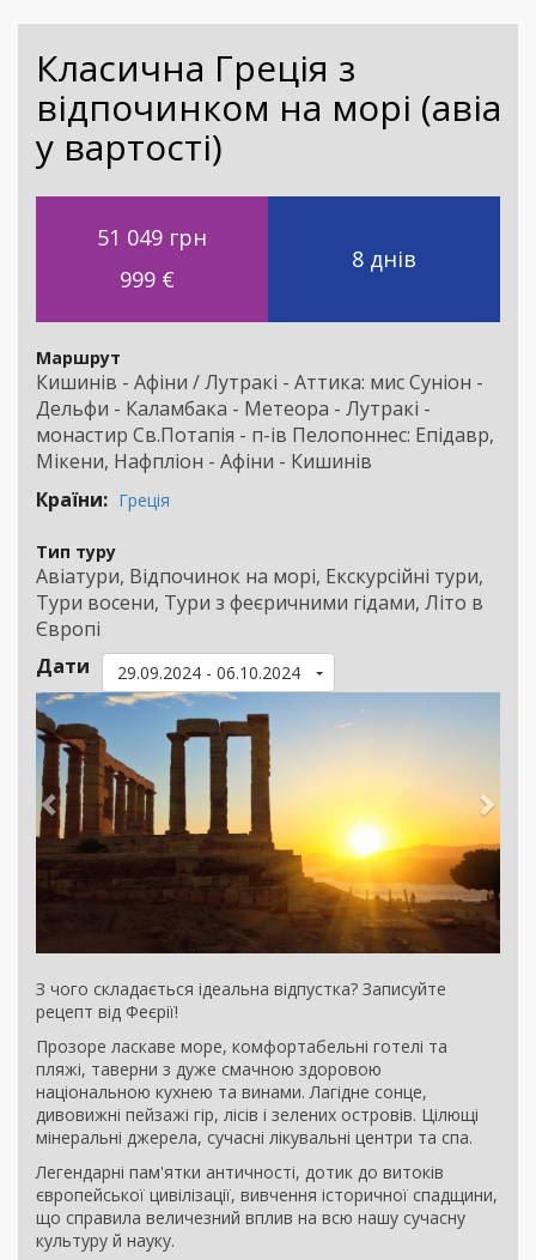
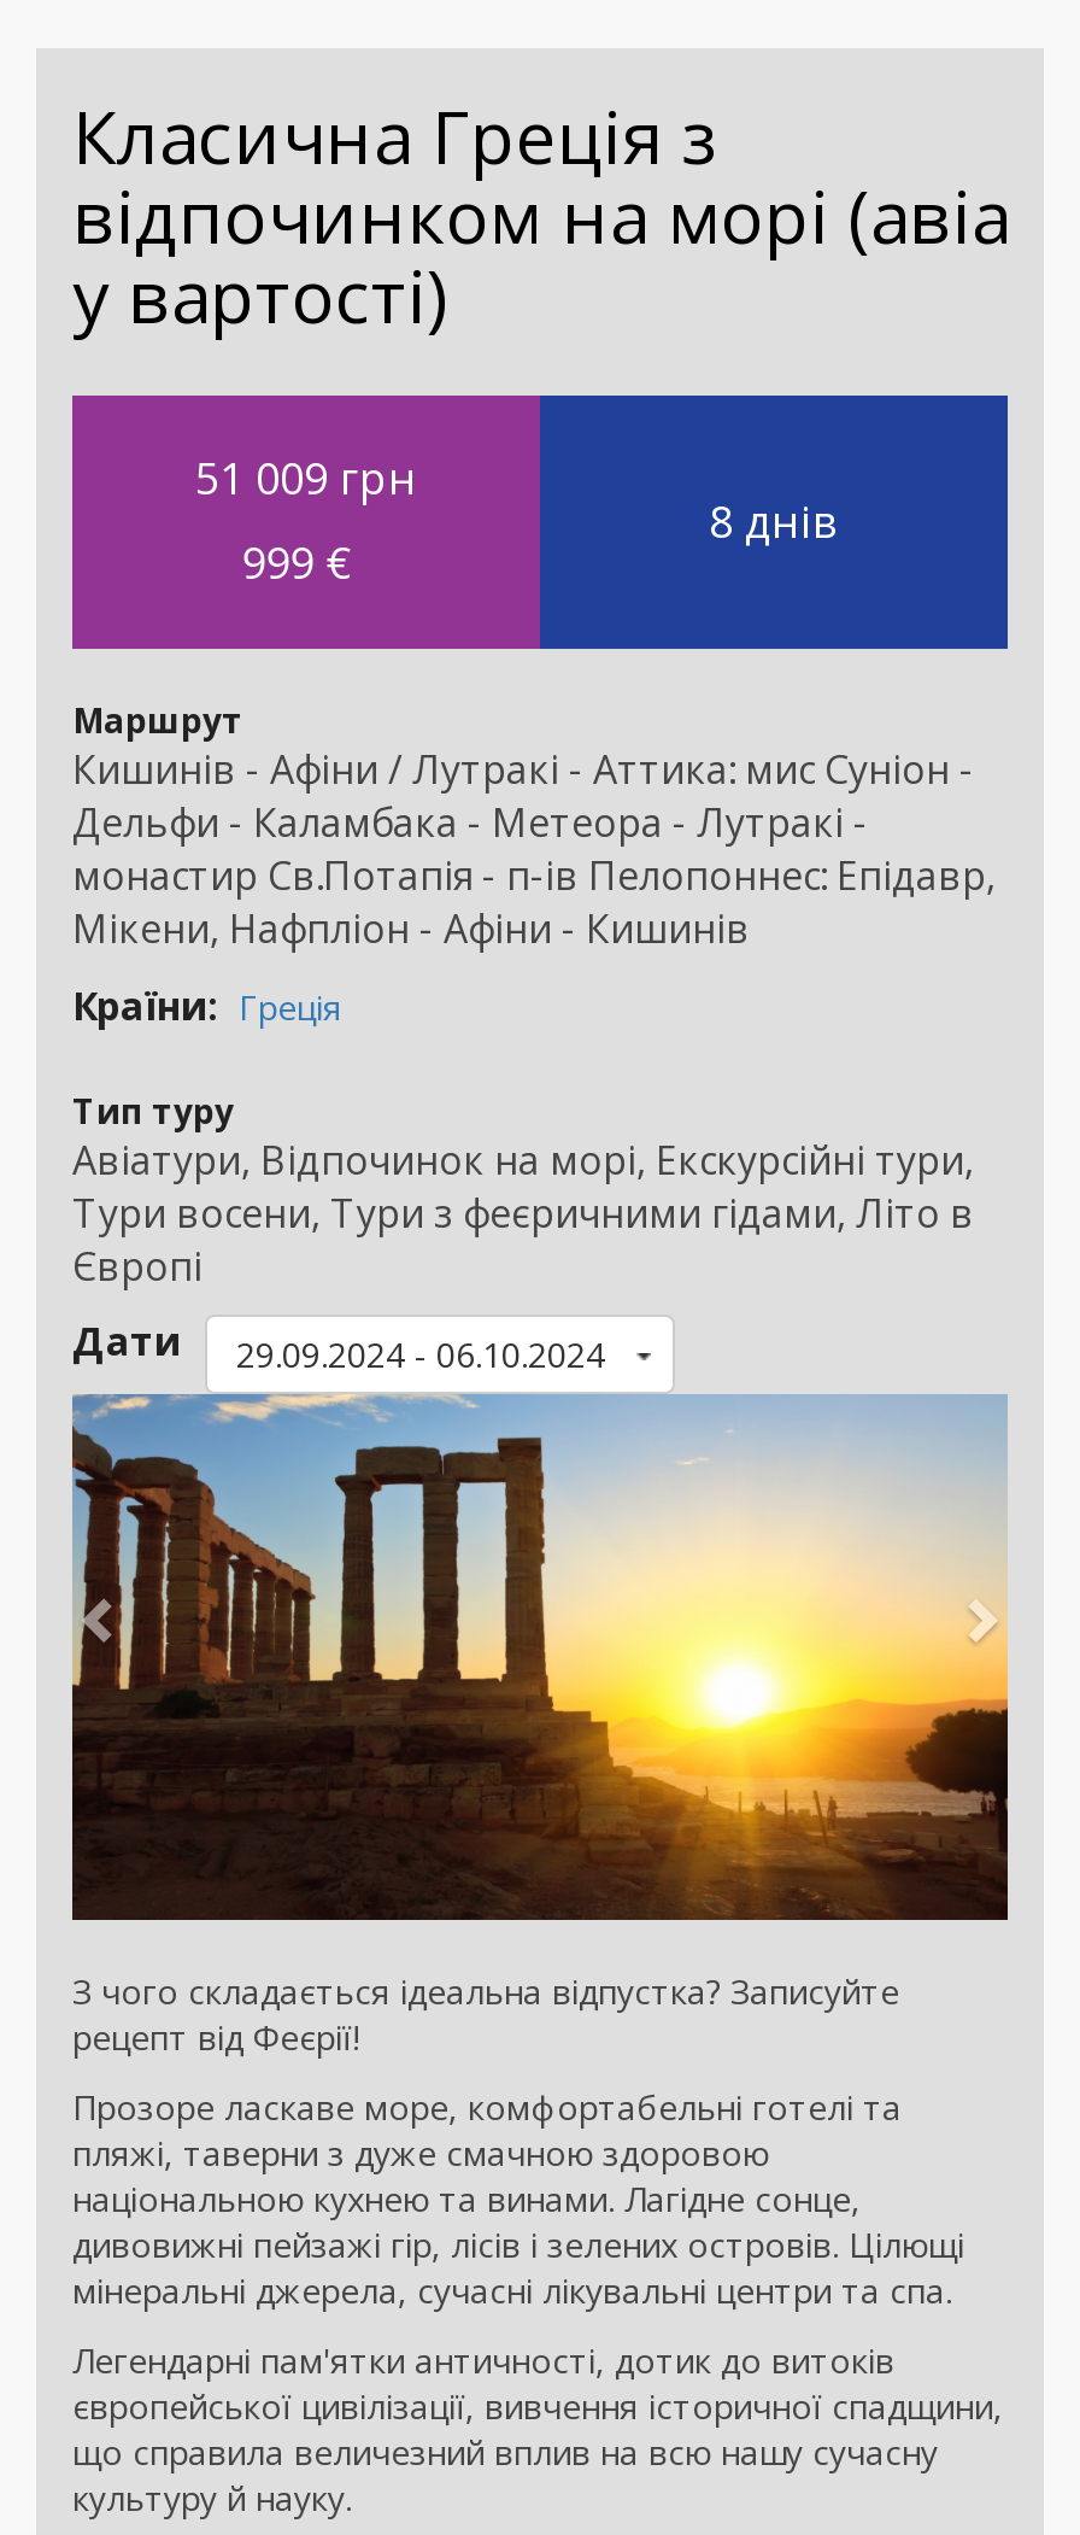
- 51 049 грн
+ 51 009 грн
